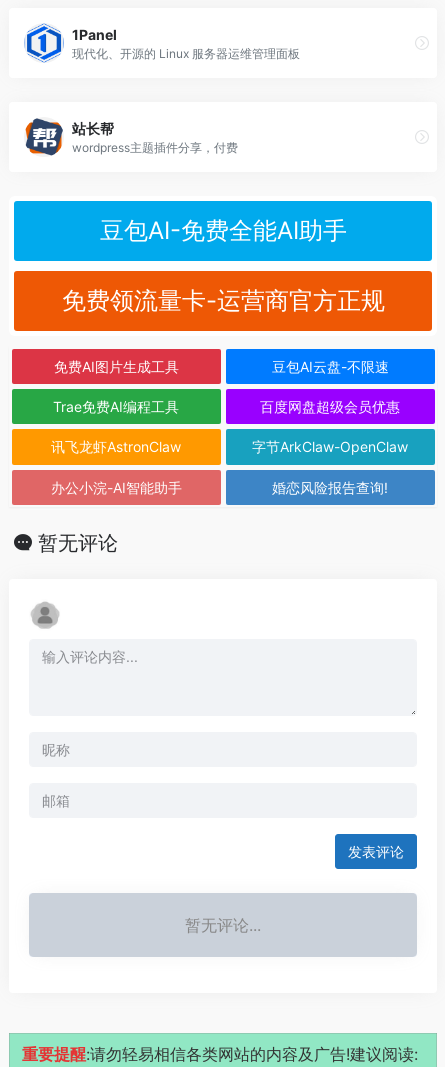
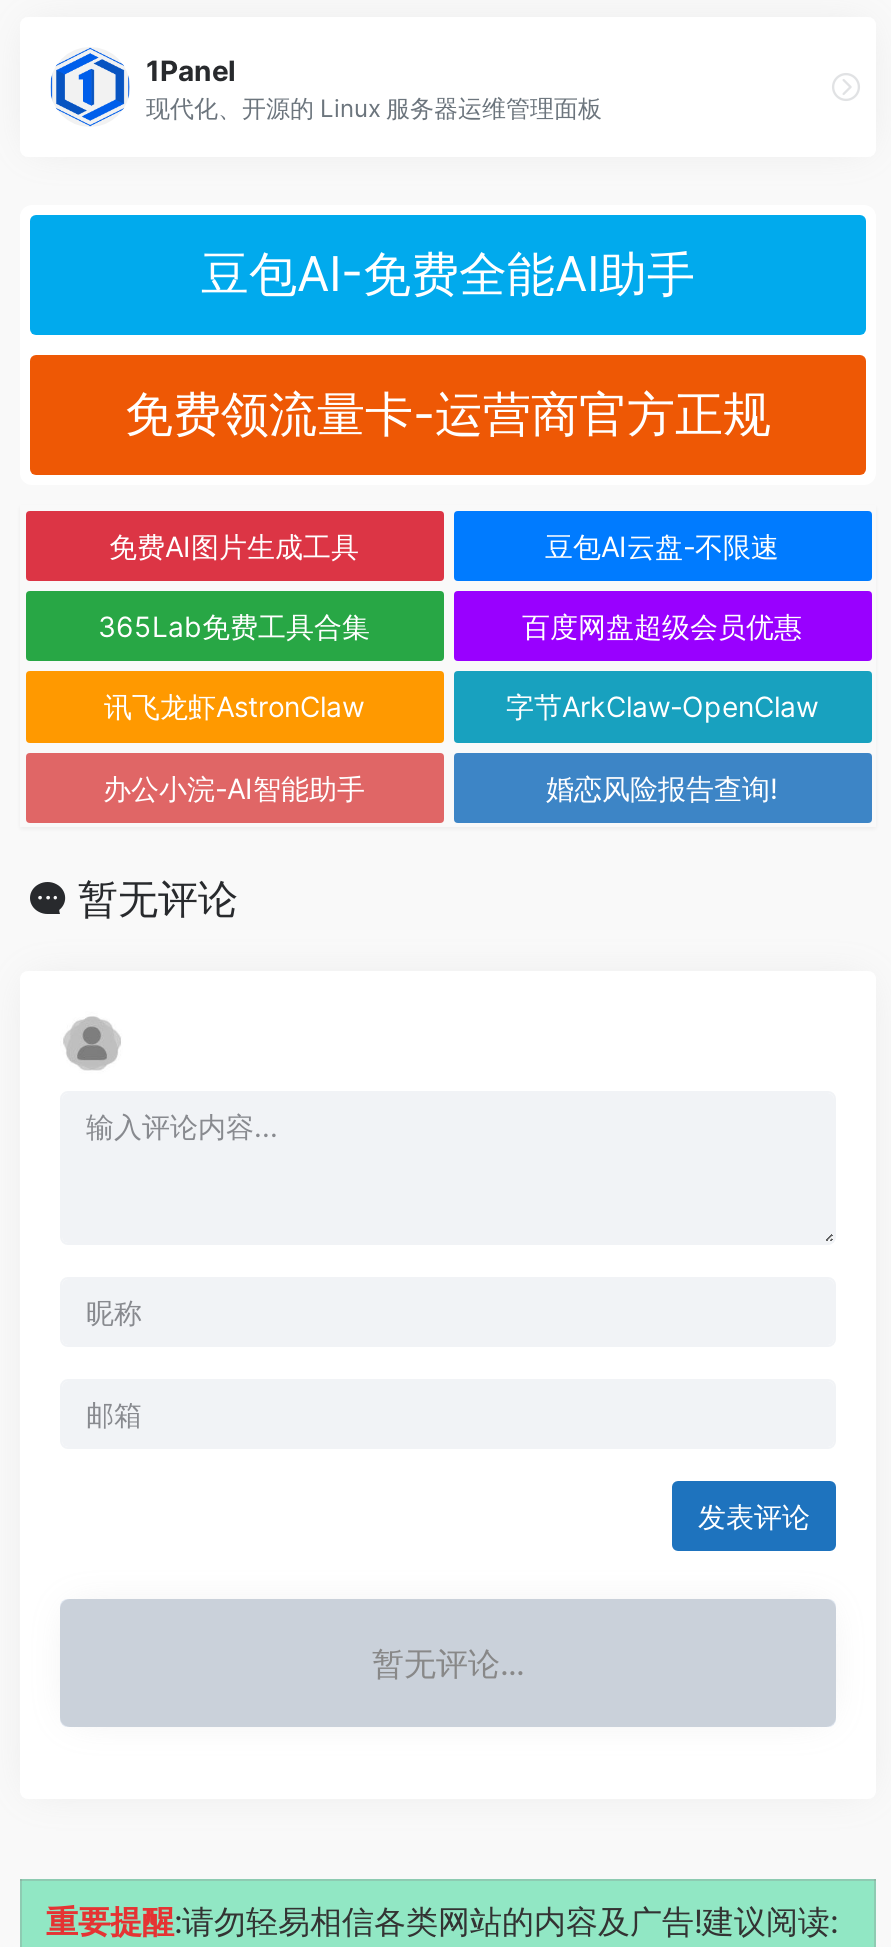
- [image]
- 站长帮
- wordpress主题插件分享，付费

- Trae免费AI编程工具
+ 365Lab免费工具合集
